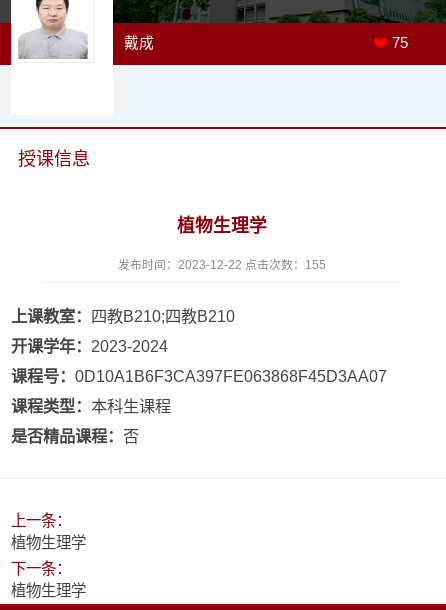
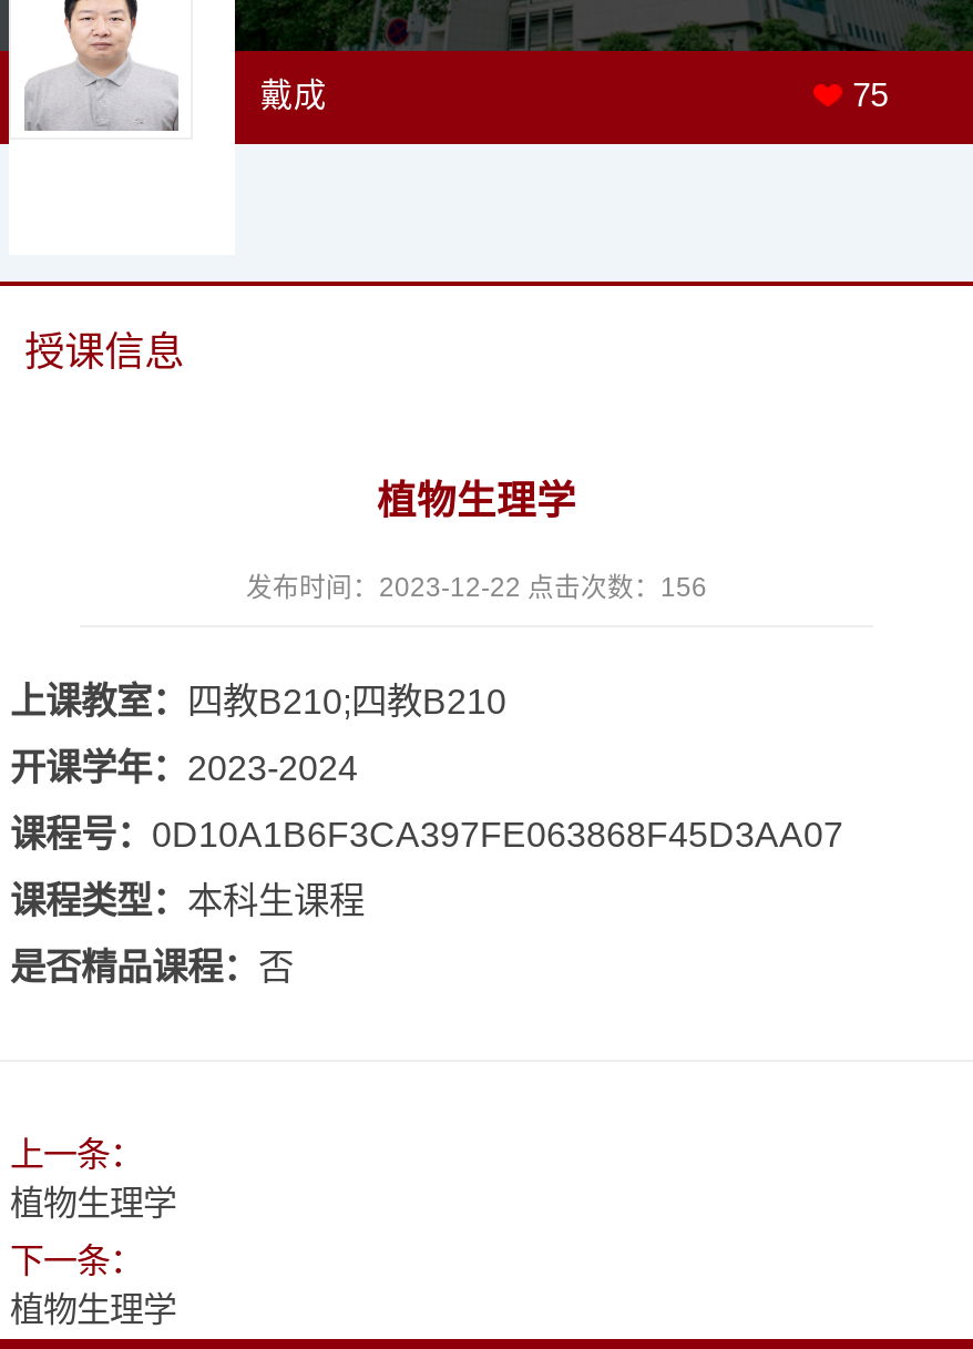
- 发布时间：2023-12-22 点击次数：155
+ 发布时间：2023-12-22 点击次数：156
